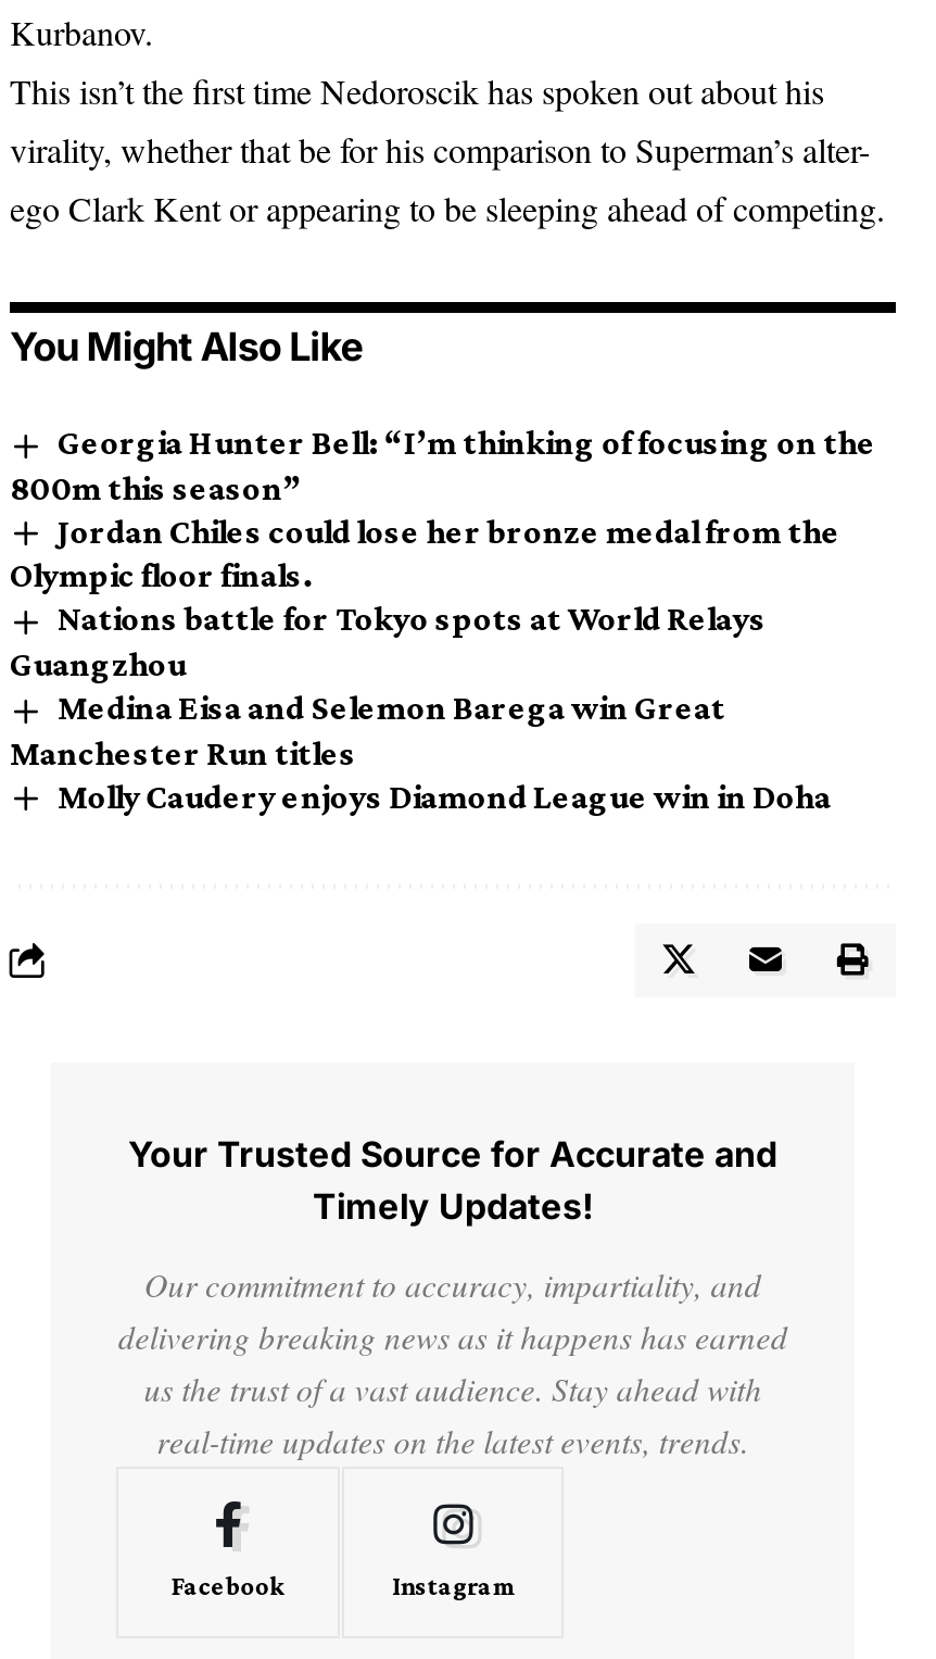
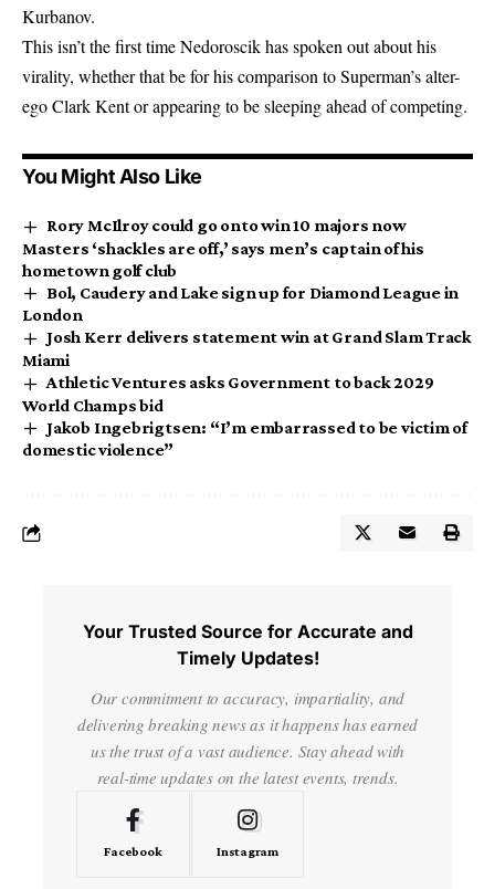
- Georgia Hunter Bell: “I’m thinking of focusing on the
- 800m this season”
- Jordan Chiles could lose her bronze medal from the
- Olympic floor finals.
- Nations battle for Tokyo spots at World Relays
- Guangzhou
- Medina Eisa and Selemon Barega win Great
- Manchester Run titles
- Molly Caudery enjoys Diamond League win in Doha
+ Rory McIlroy could go onto win 10 majors now
+ Masters ‘shackles are off,’ says men’s captain of his
+ hometown golf club
+ Bol, Caudery and Lake sign up for Diamond League in
+ London
+ Josh Kerr delivers statement win at Grand Slam Track
+ Miami
+ Athletic Ventures asks Government to back 2029
+ World Champs bid
+ Jakob Ingebrigtsen: “I’m embarrassed to be victim of
+ domestic violence”
